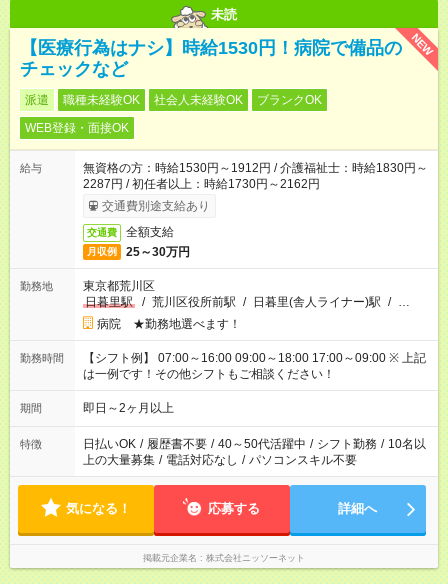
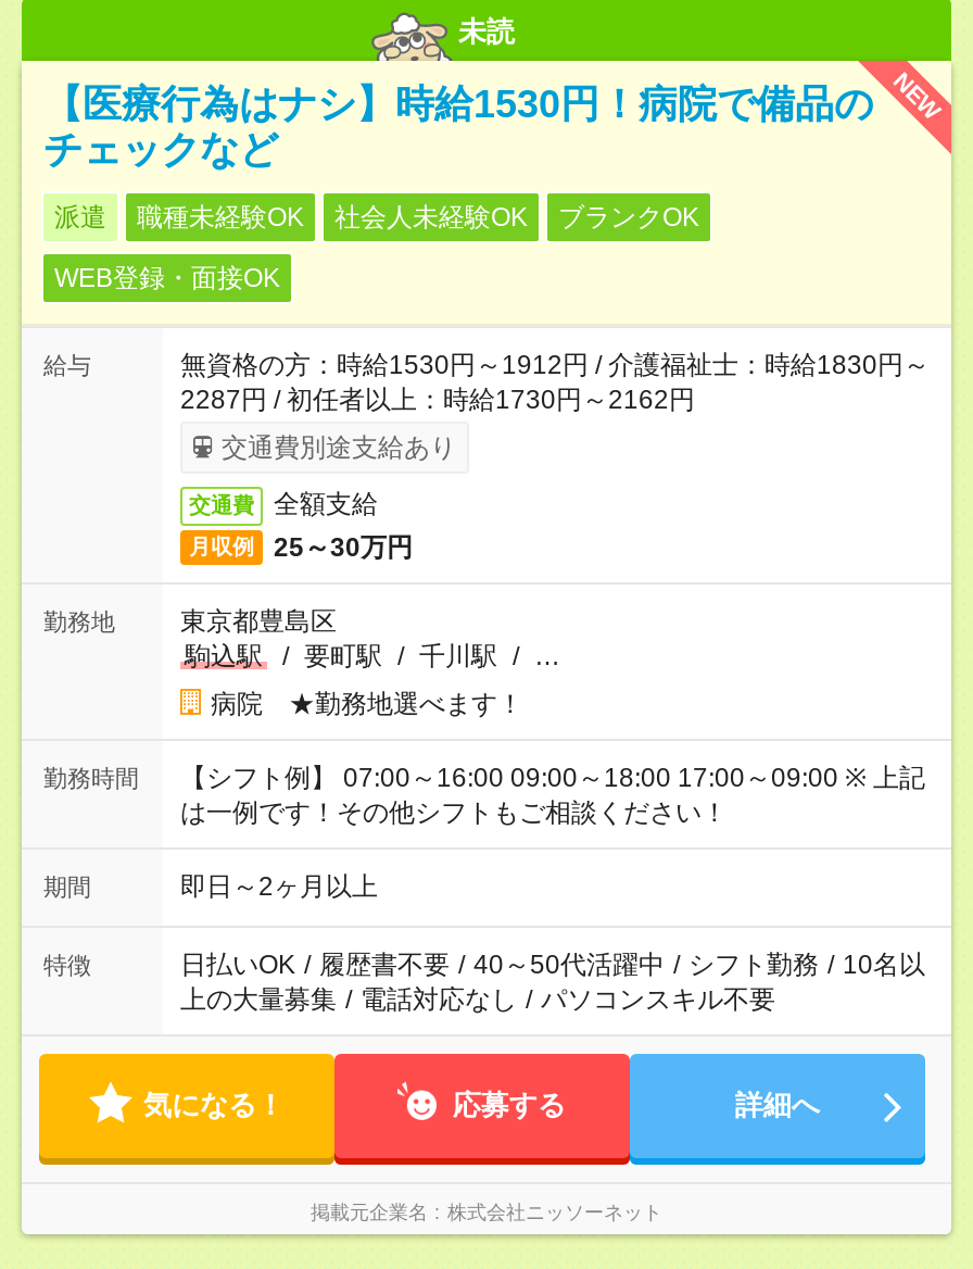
- 東京都荒川区
- 日暮里駅 / 荒川区役所前駅 / 日暮里(舎人ライナー)駅 / …
+ 東京都豊島区
+ 駒込駅 / 要町駅 / 千川駅 / …
